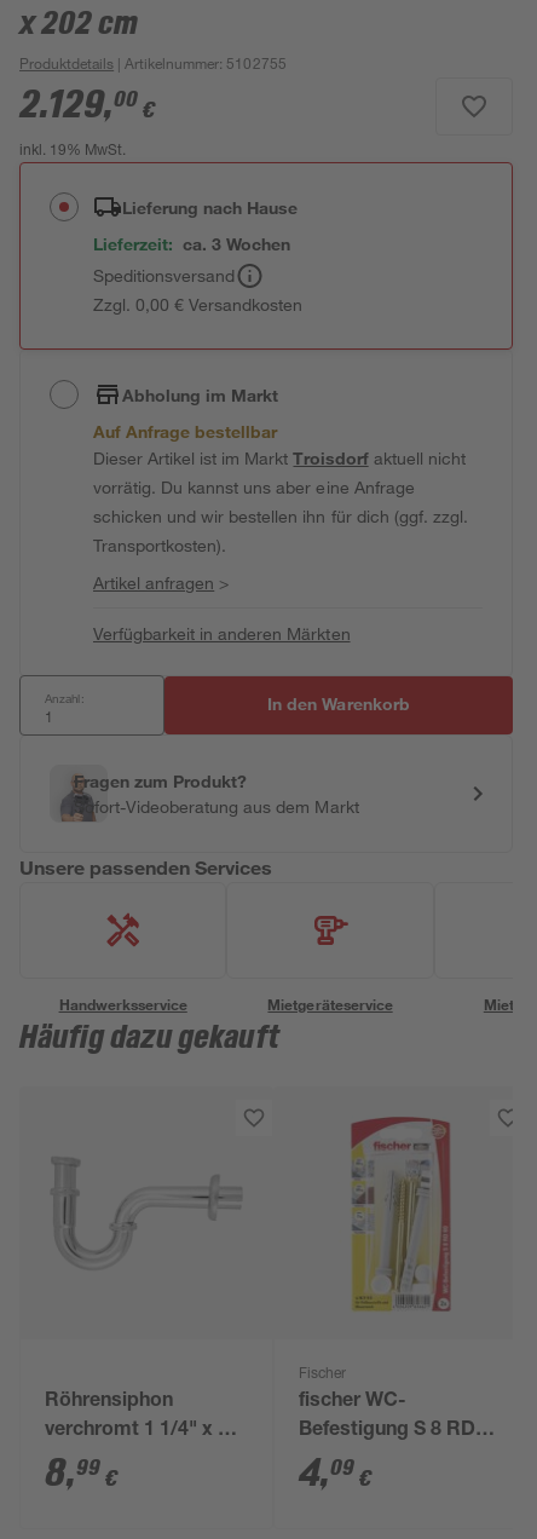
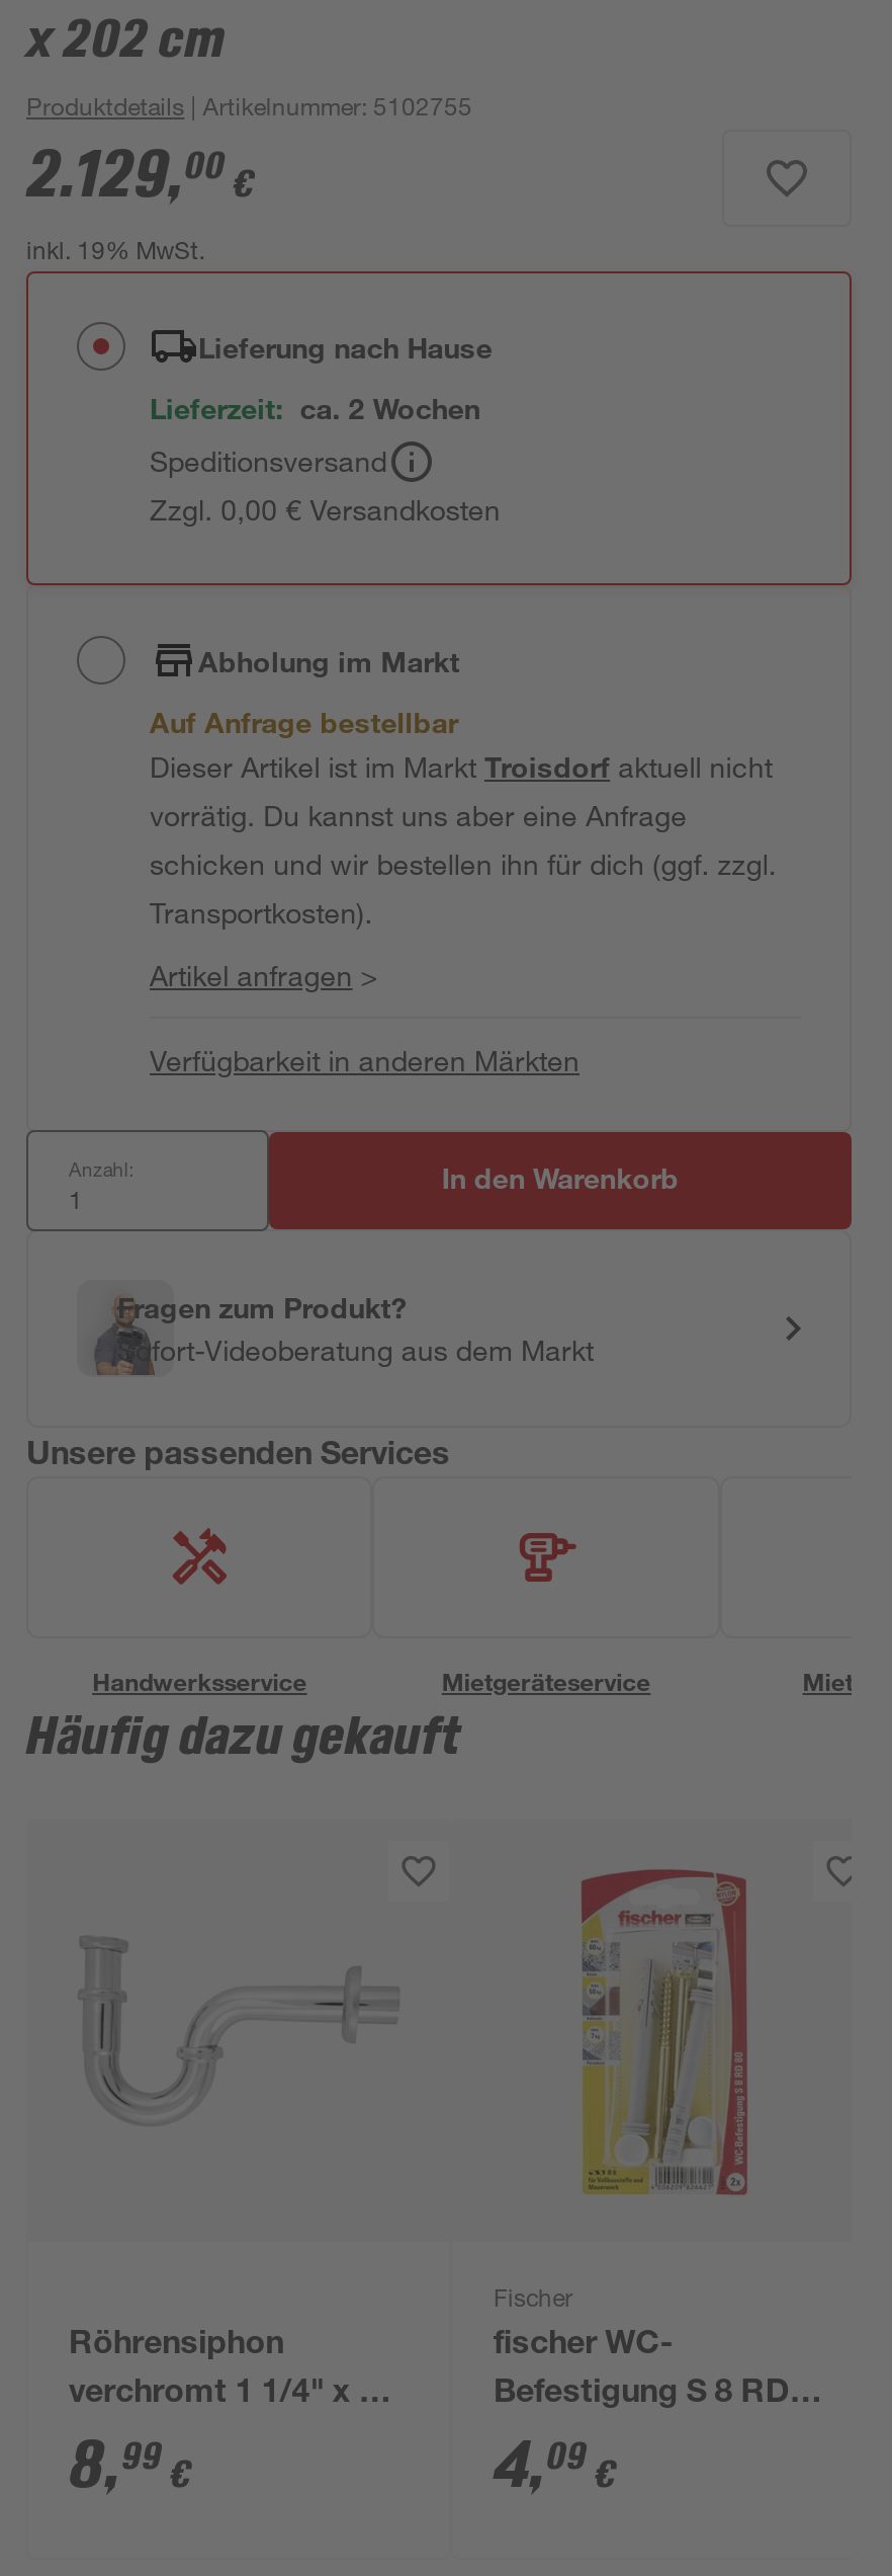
- Lieferzeit: ca. 3 Wochen
+ Lieferzeit: ca. 2 Wochen
